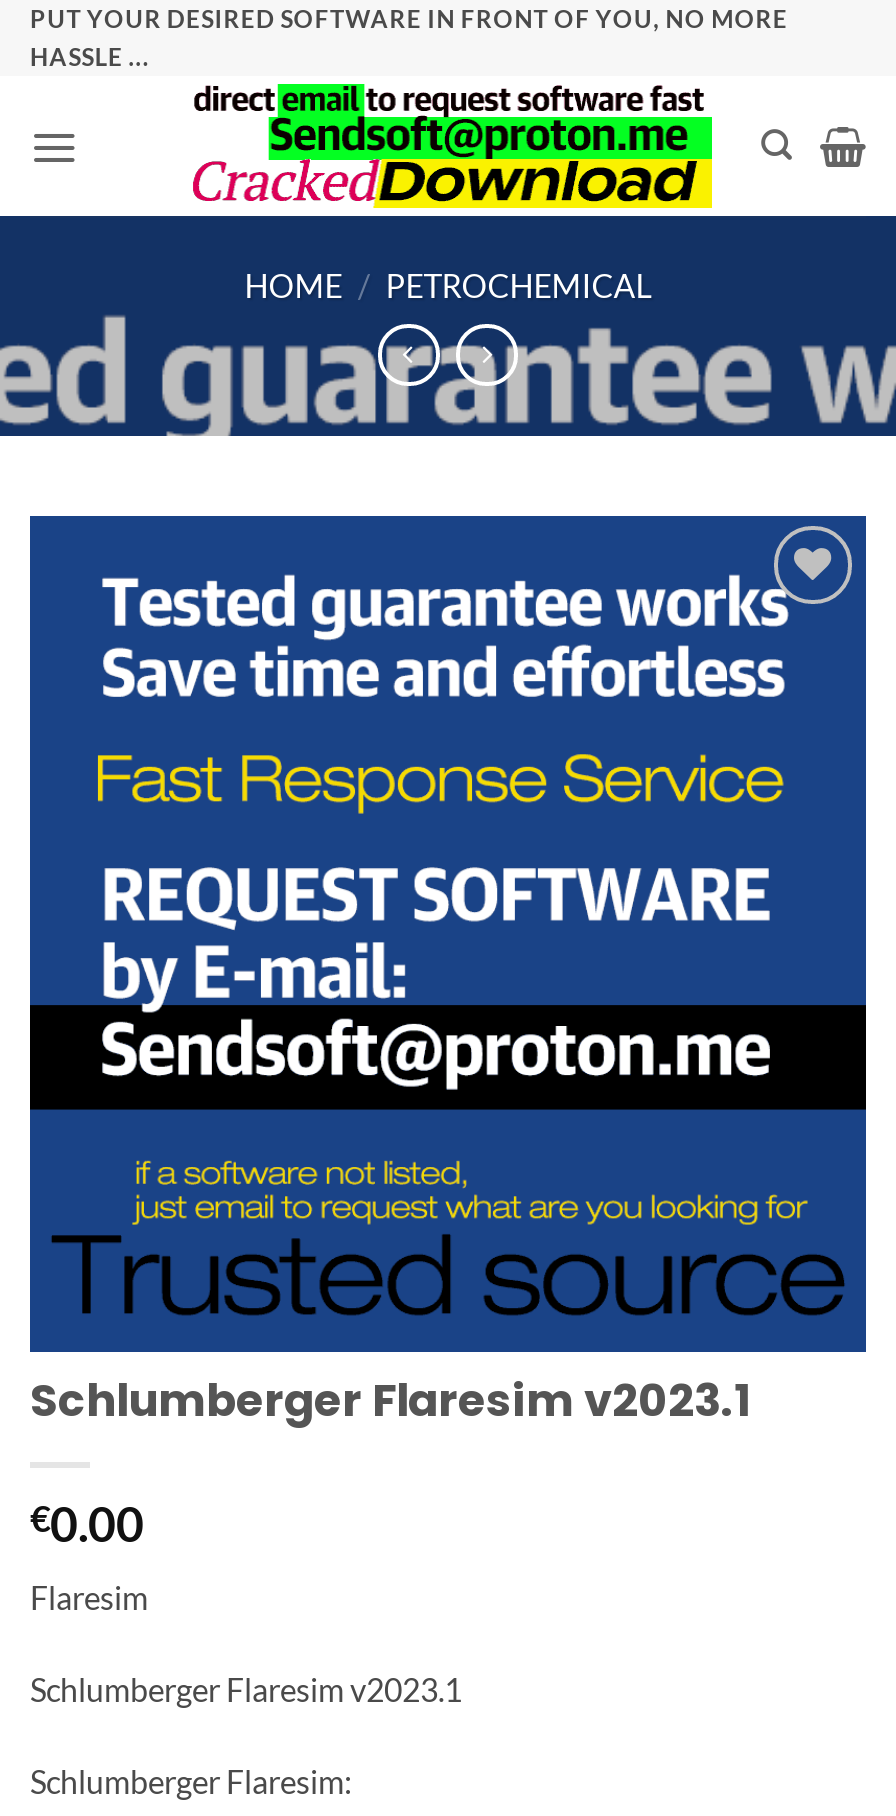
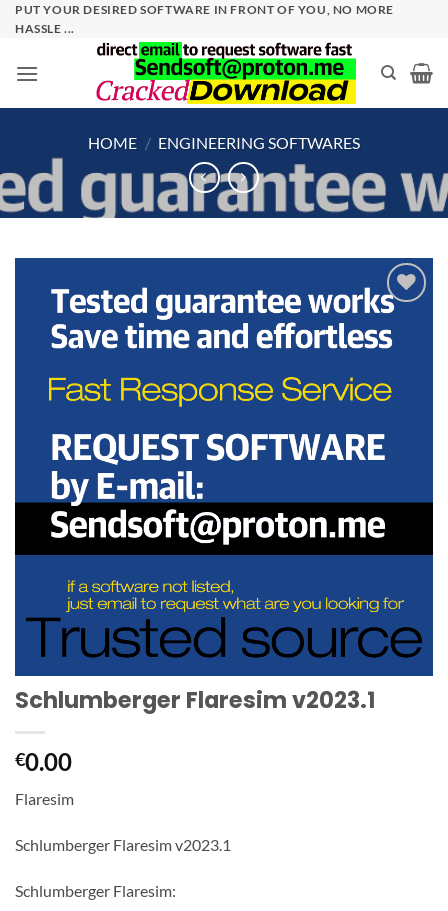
- HOME / PETROCHEMICAL
+ HOME / ENGINEERING SOFTWARES
